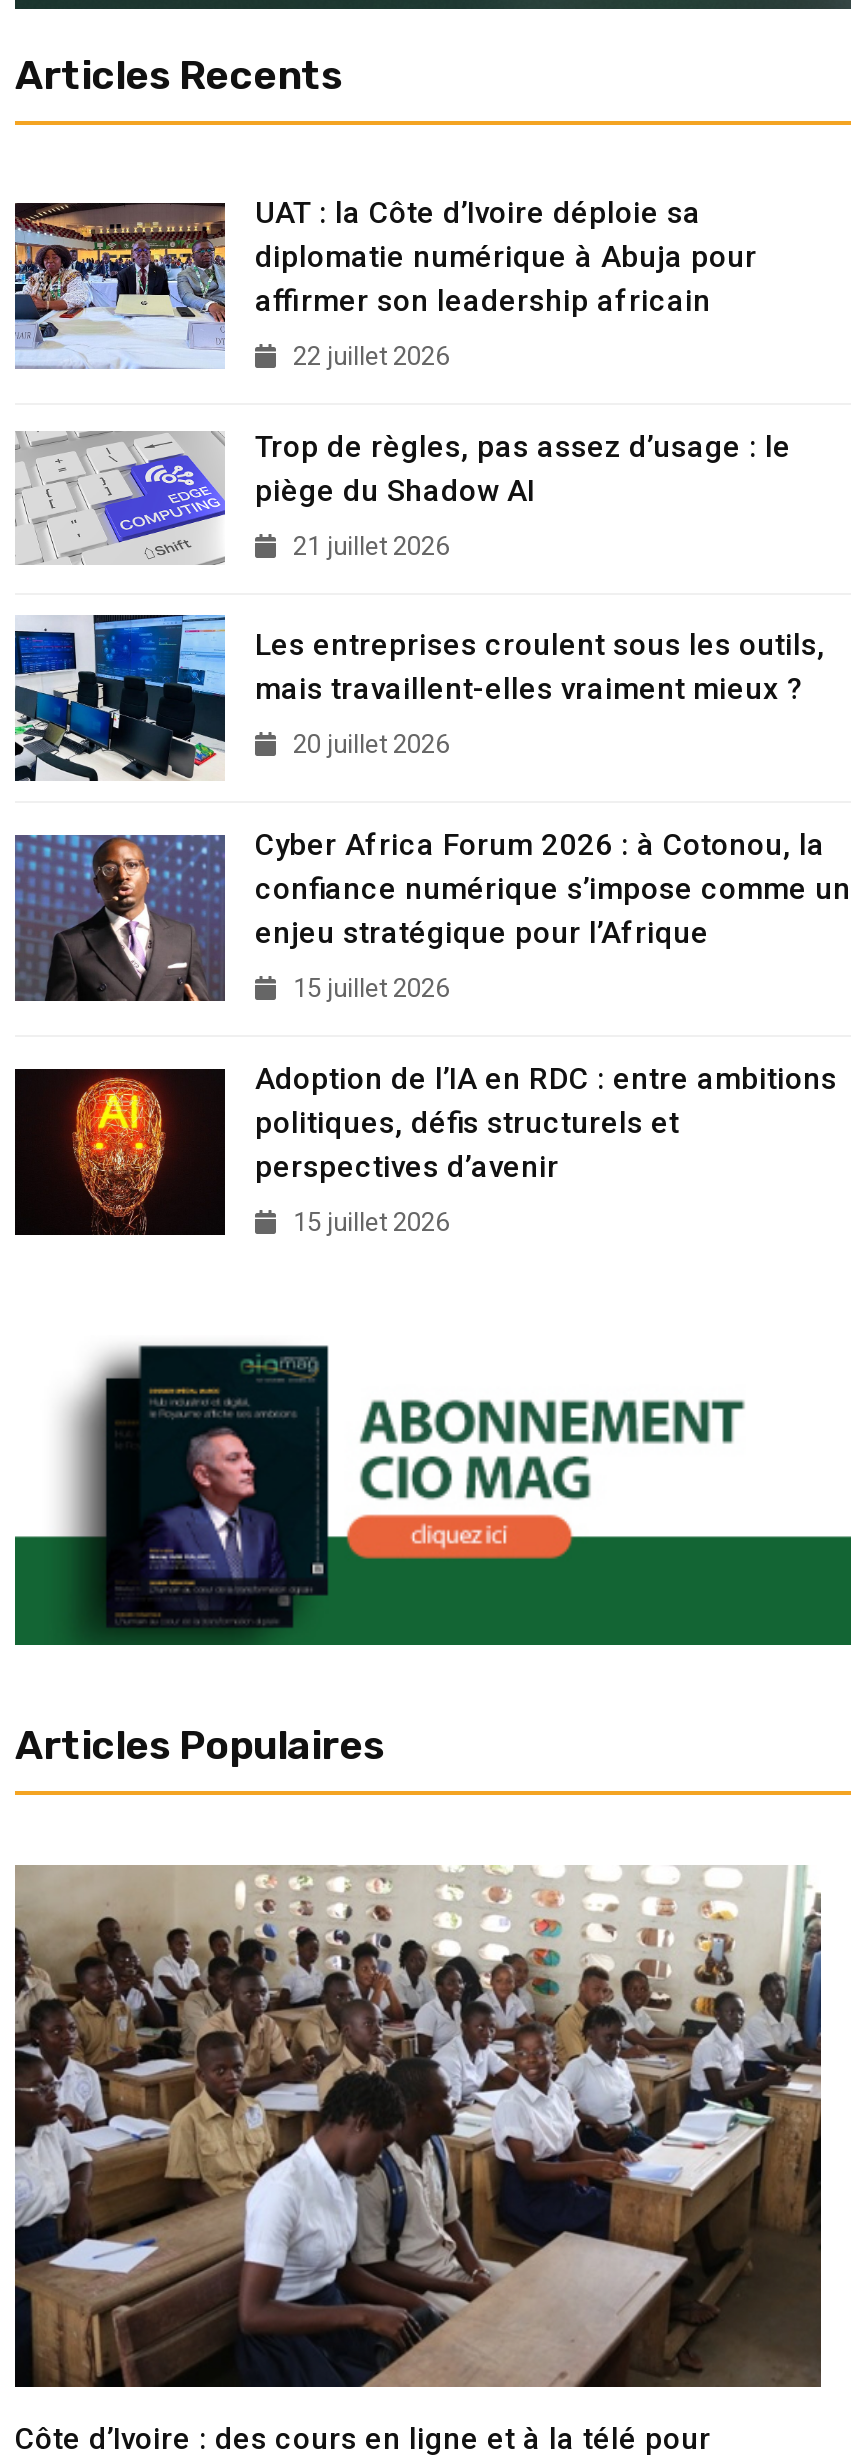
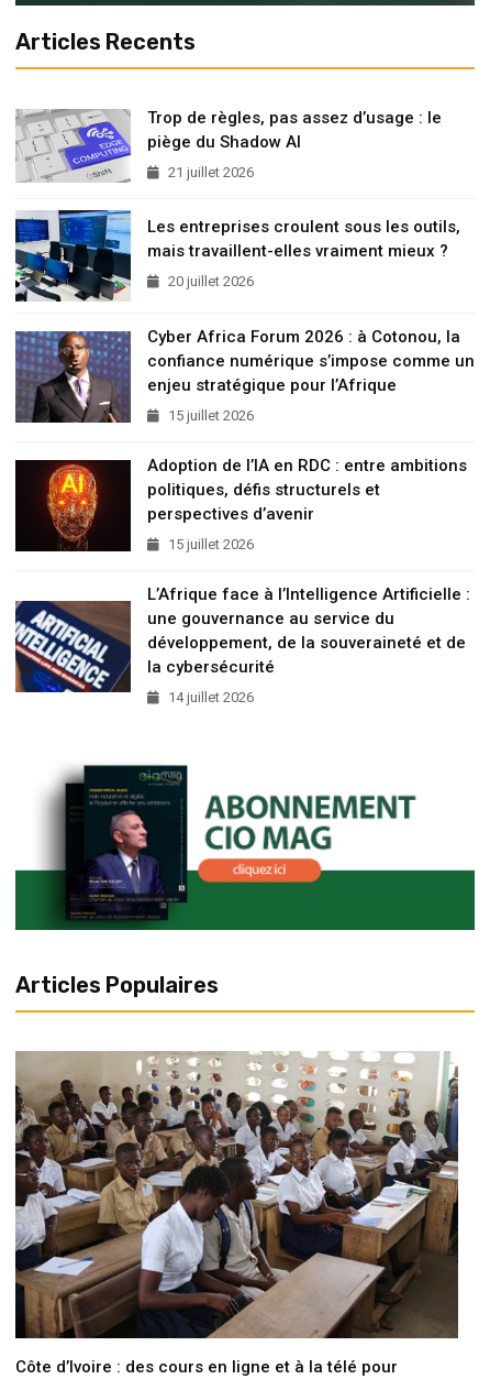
- [image]
- UAT : la Côte d’Ivoire déploie sa
- diplomatie numérique à Abuja pour
- affirmer son leadership africain
- 22 juillet 2026

moved up: [image] | Trop de règles, pas assez d’usage : le | piège du Shadow AI | ... | perspectives d’avenir | 15 juillet 2026

+ [image]
+ L’Afrique face à l’Intelligence Artificielle :
+ une gouvernance au service du
+ développement, de la souveraineté et de
+ la cybersécurité
+ 14 juillet 2026
